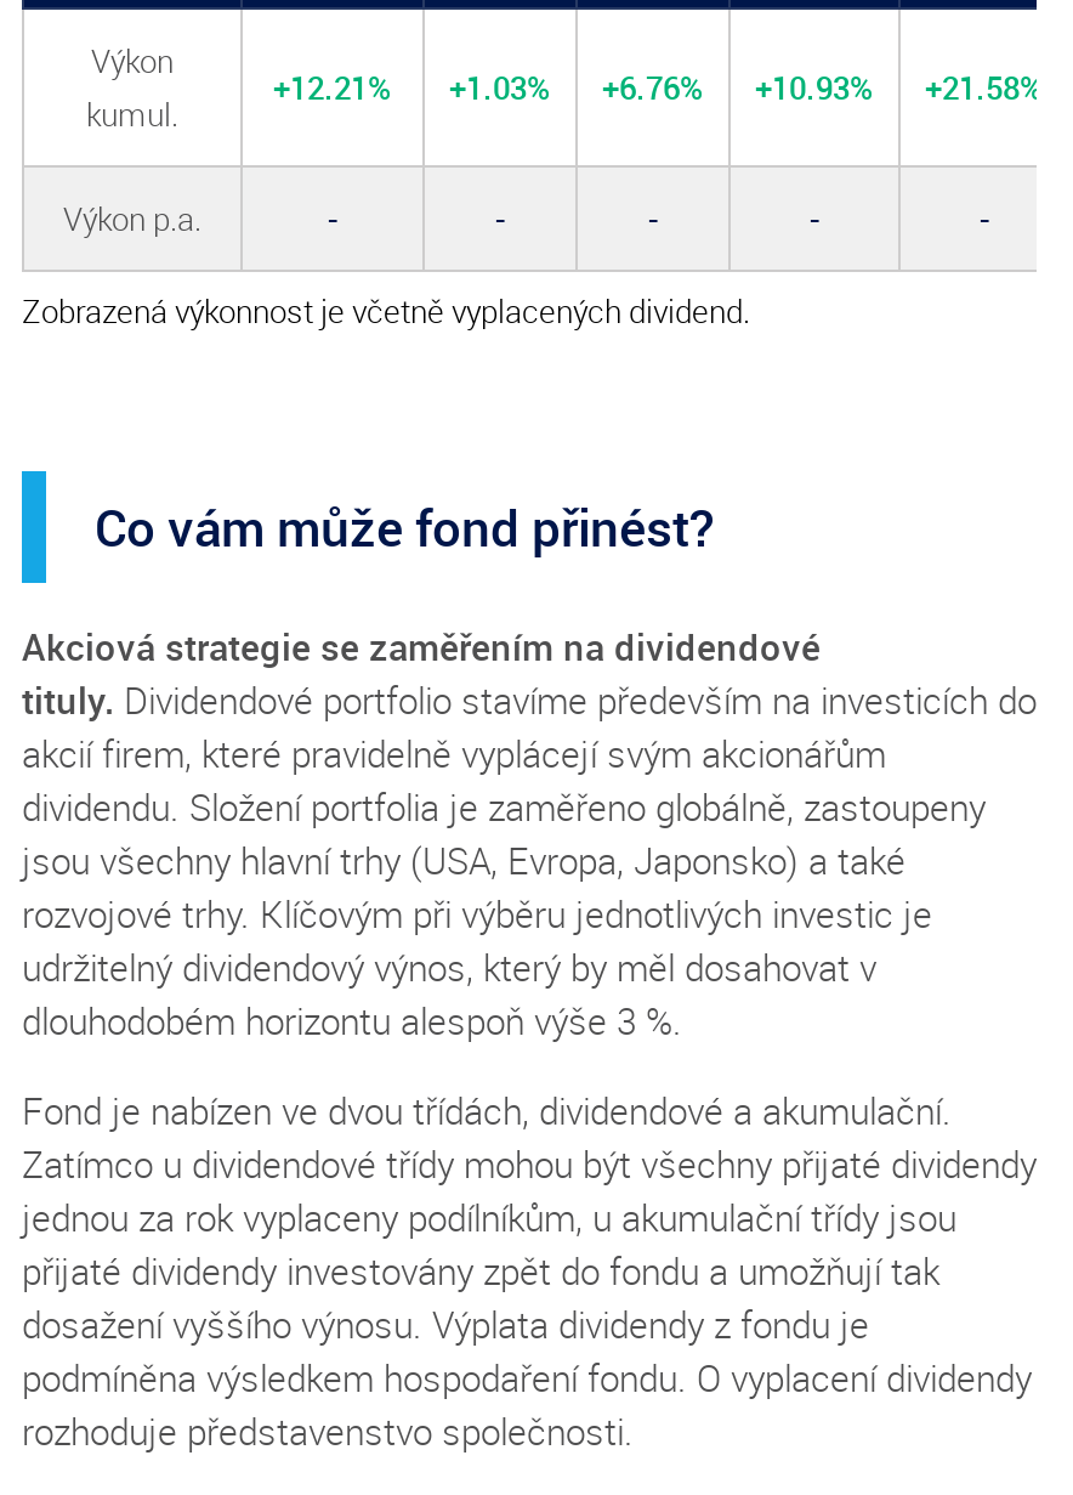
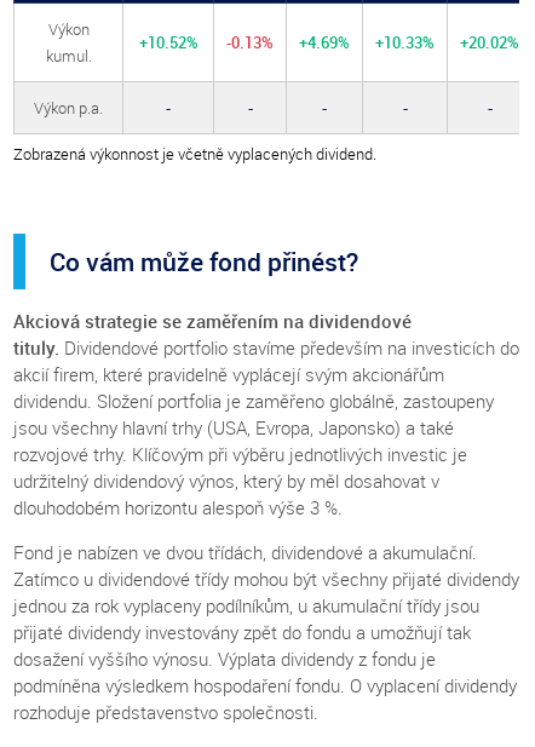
- +12.21%
+ +10.52%

- +1.03%
+ -0.13%

- +6.76%
+ +4.69%

- +10.93%
+ +10.33%

- +21.58%
+ +20.02%
